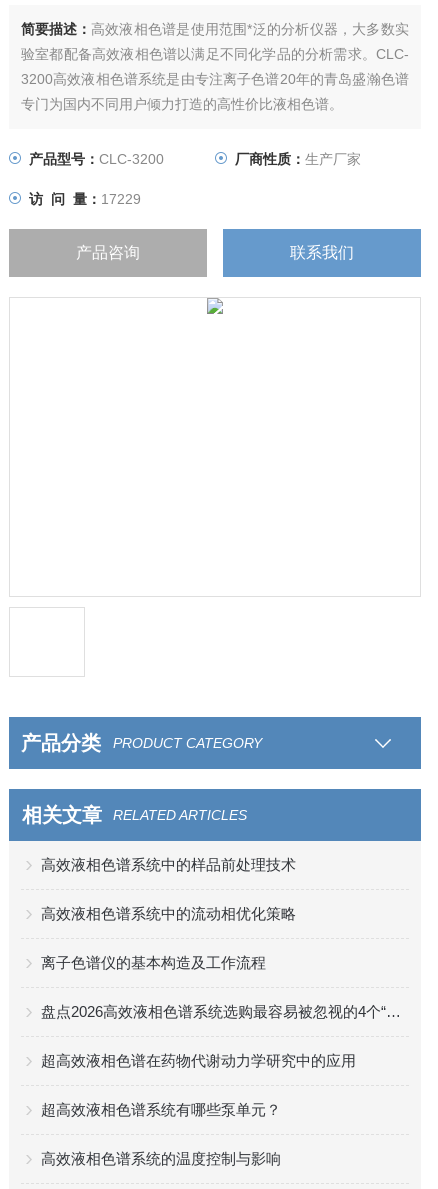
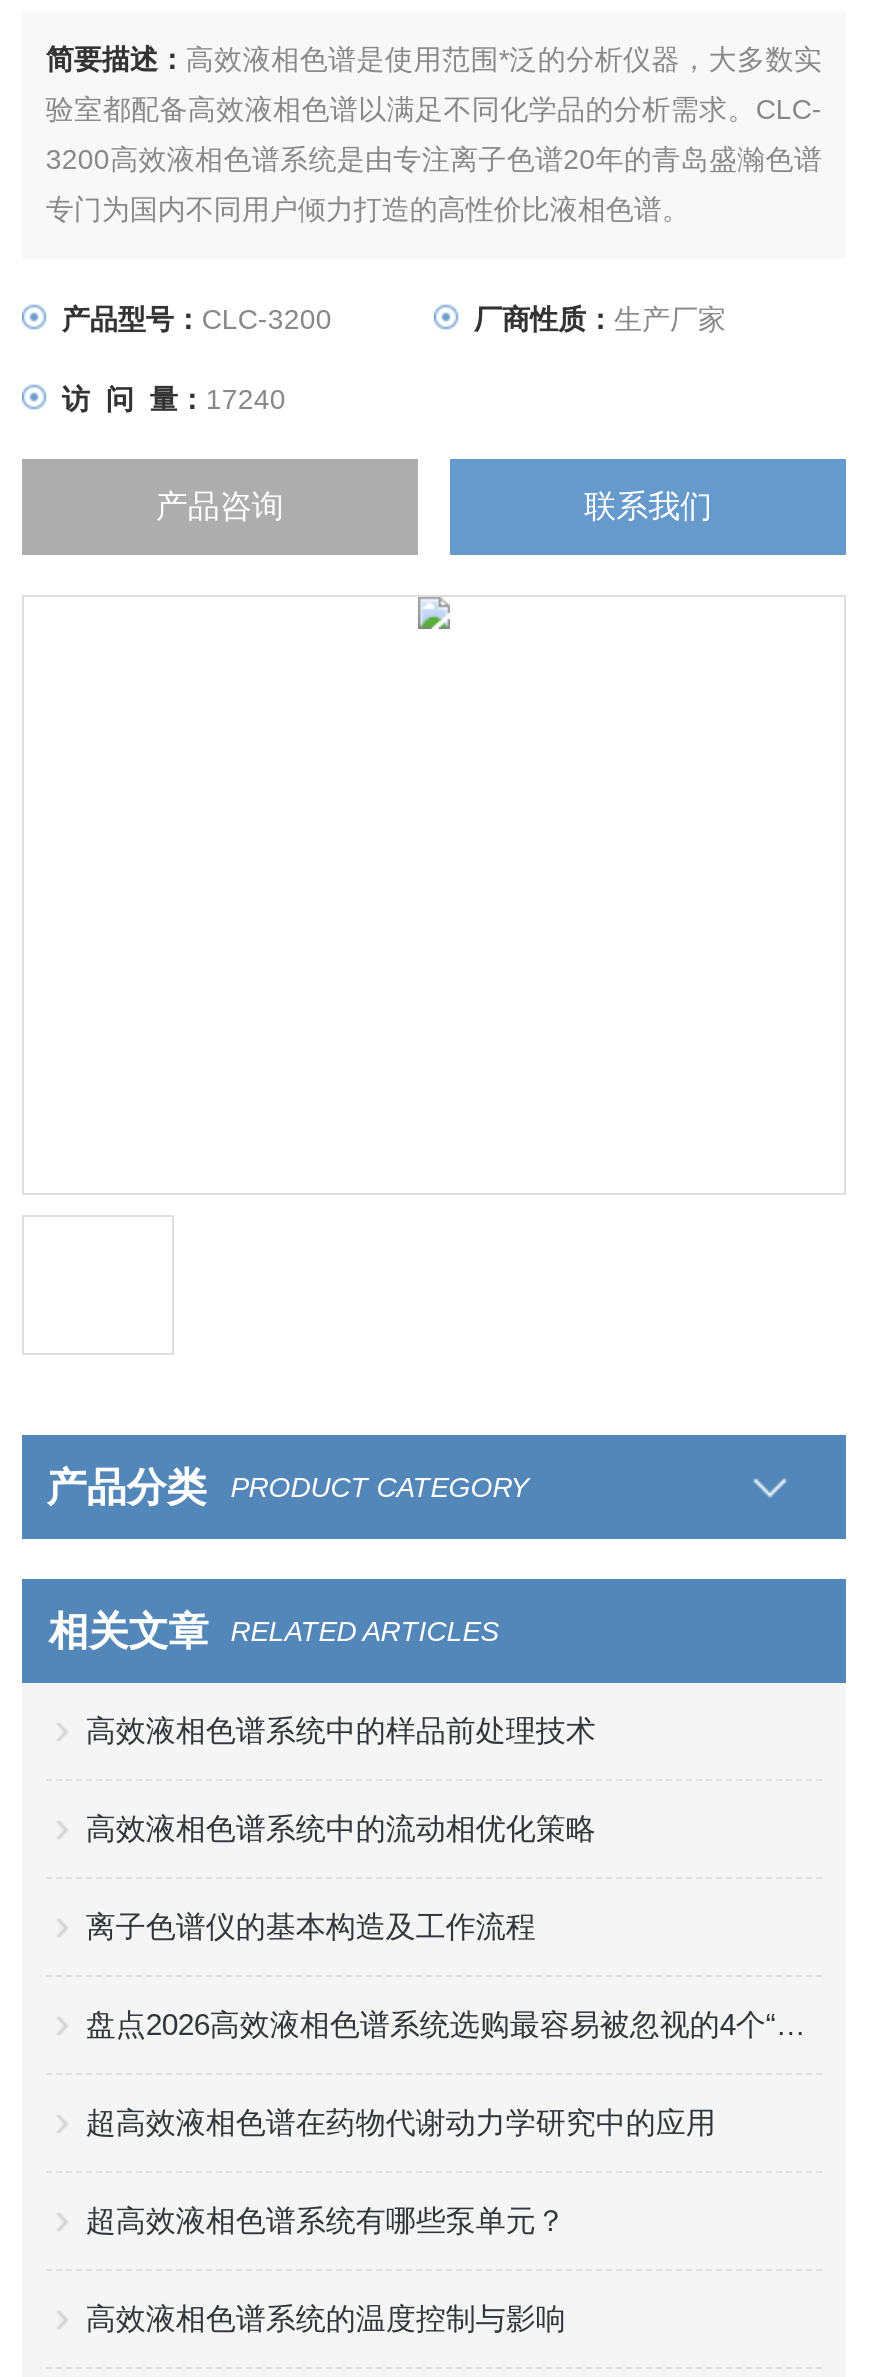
- 访 问 量：17229
+ 访 问 量：17240
